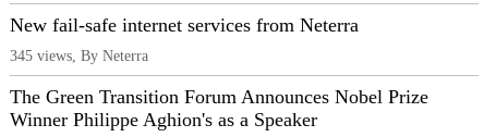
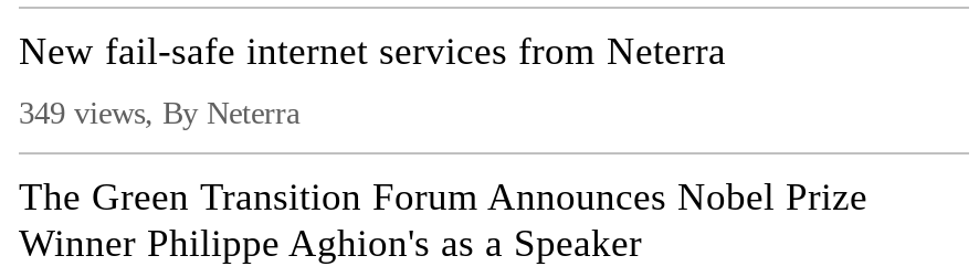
- 345 views, By Neterra
+ 349 views, By Neterra
